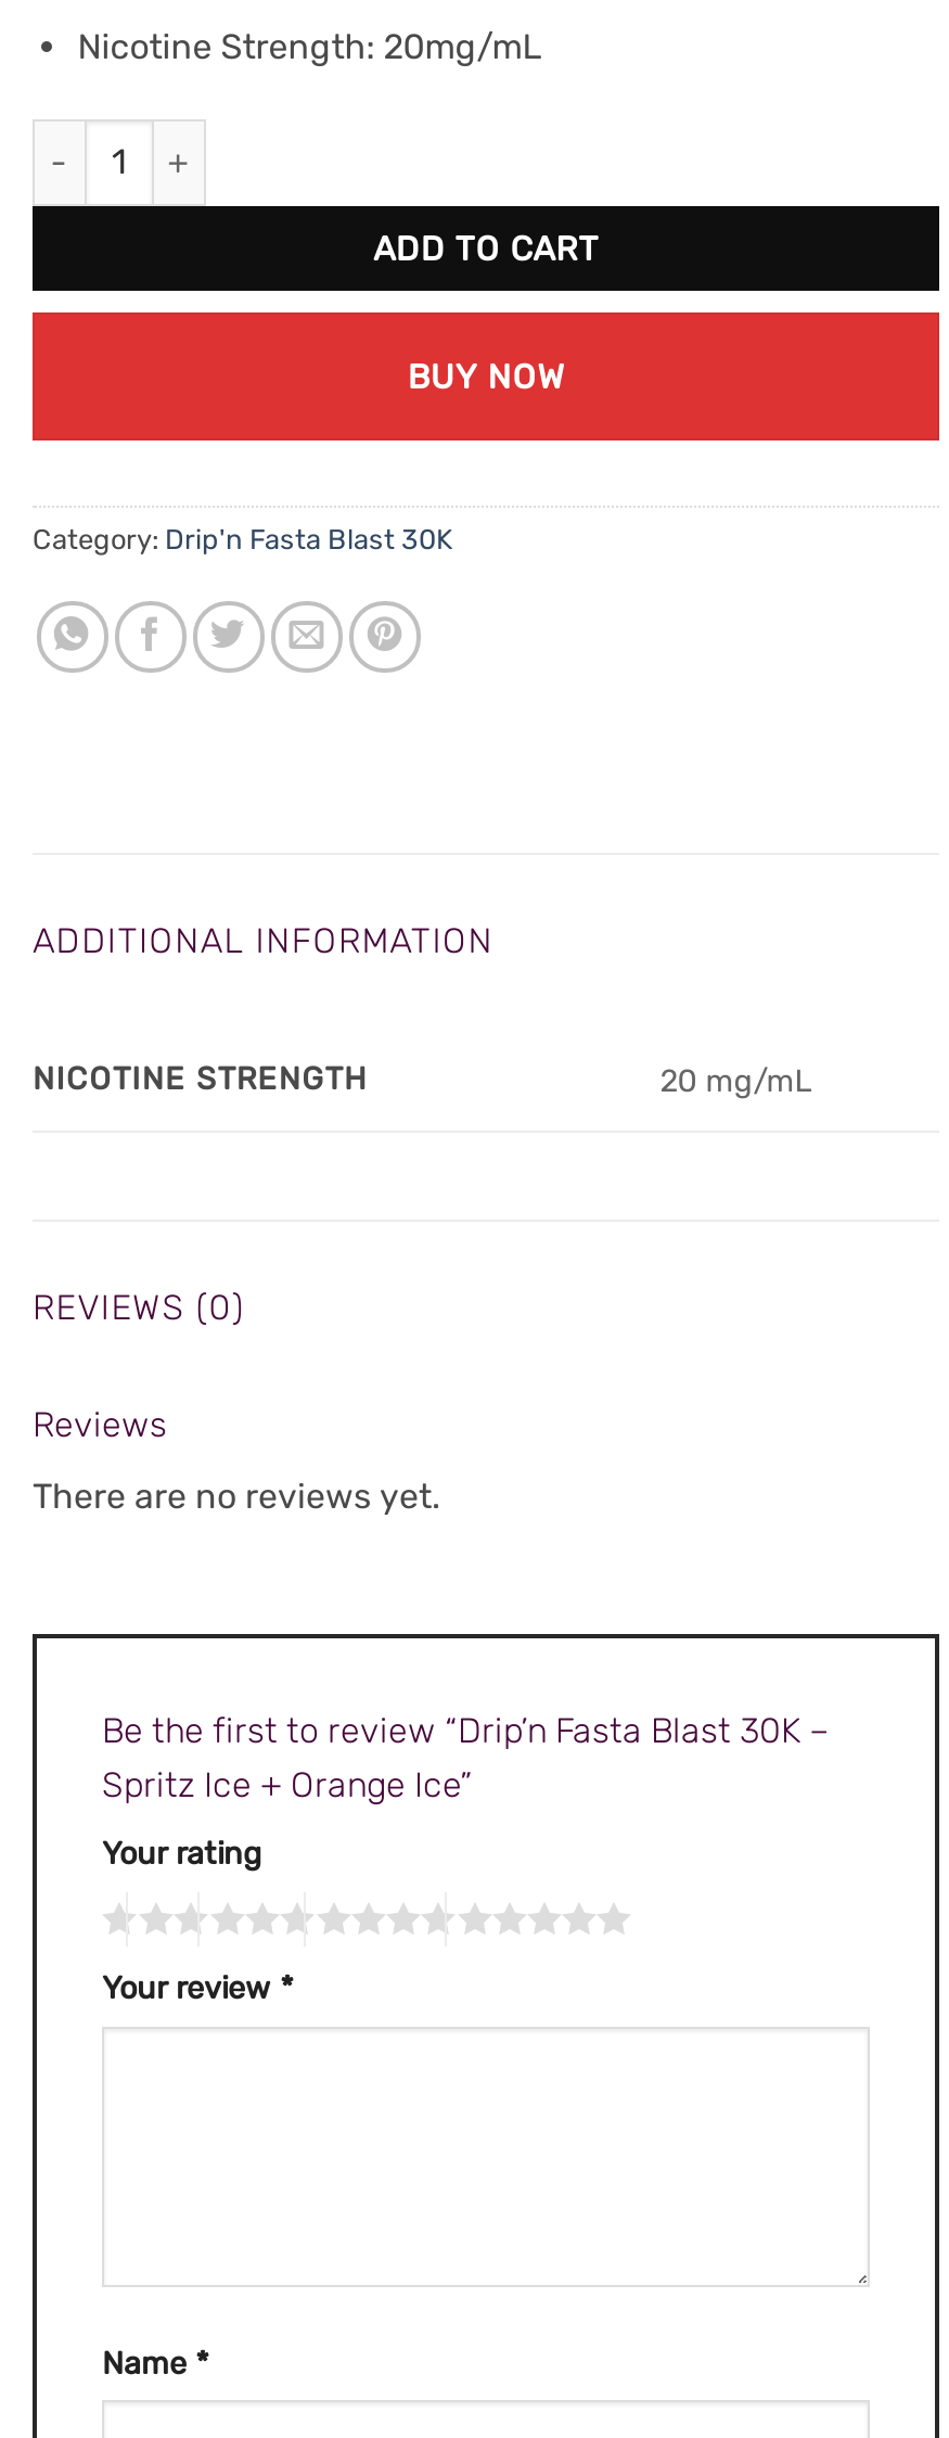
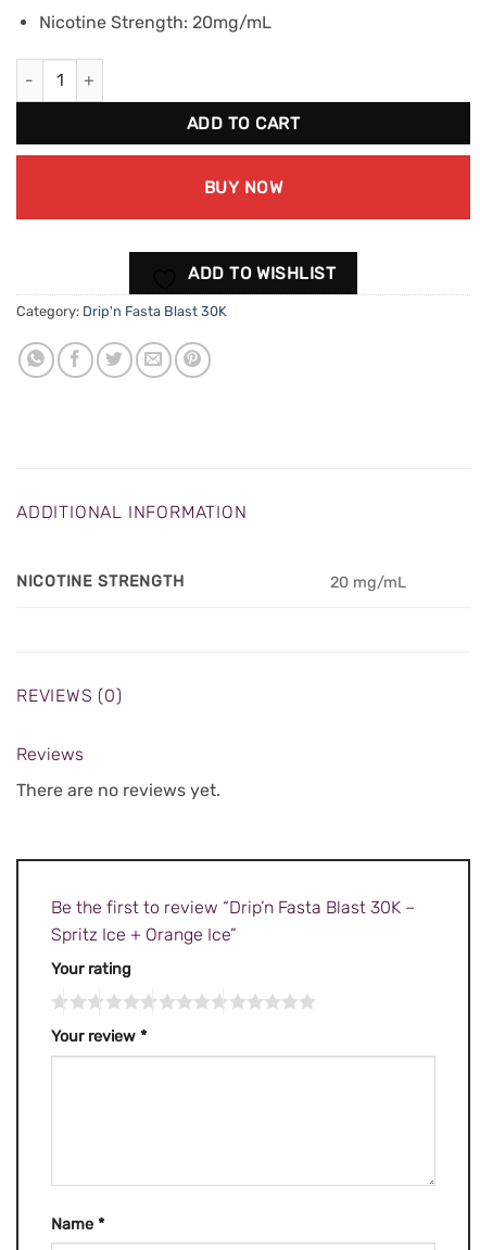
+ ADD TO WISHLIST
